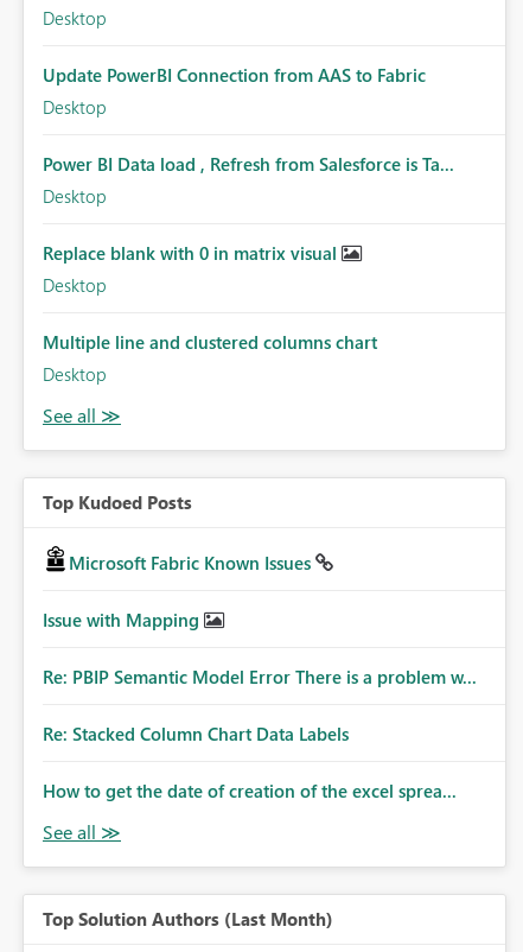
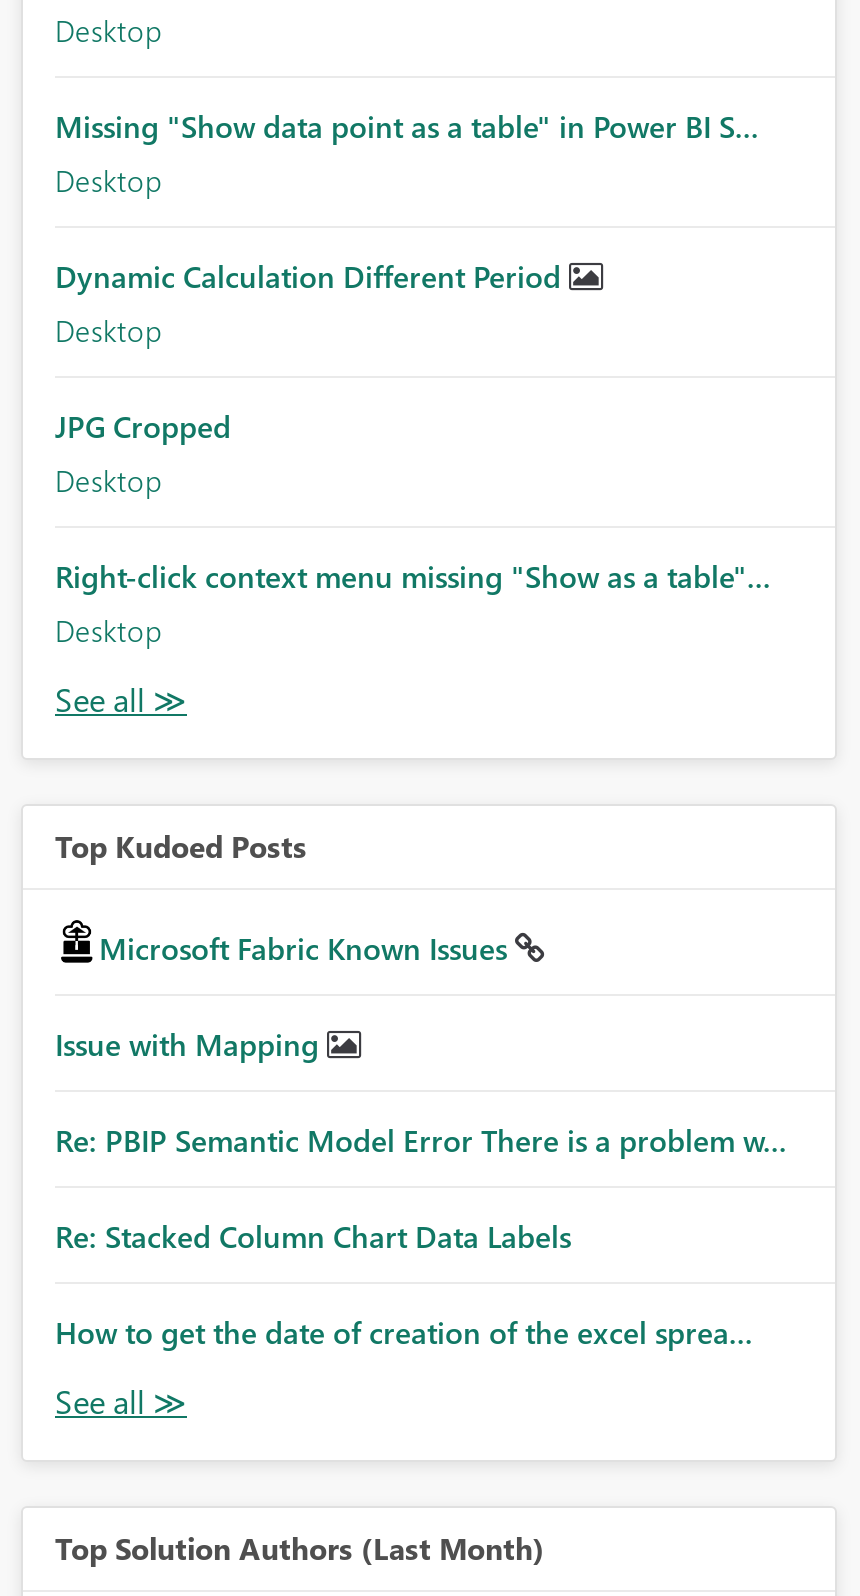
- Update PowerBI Connection from AAS to Fabric
+ Missing "Show data point as a table" in Power BI S...

- Power BI Data load , Refresh from Salesforce is Ta...
+ Dynamic Calculation Different Period

- Replace blank with 0 in matrix visual
+ JPG Cropped

- Multiple line and clustered columns chart
+ Right-click context menu missing "Show as a table"...
